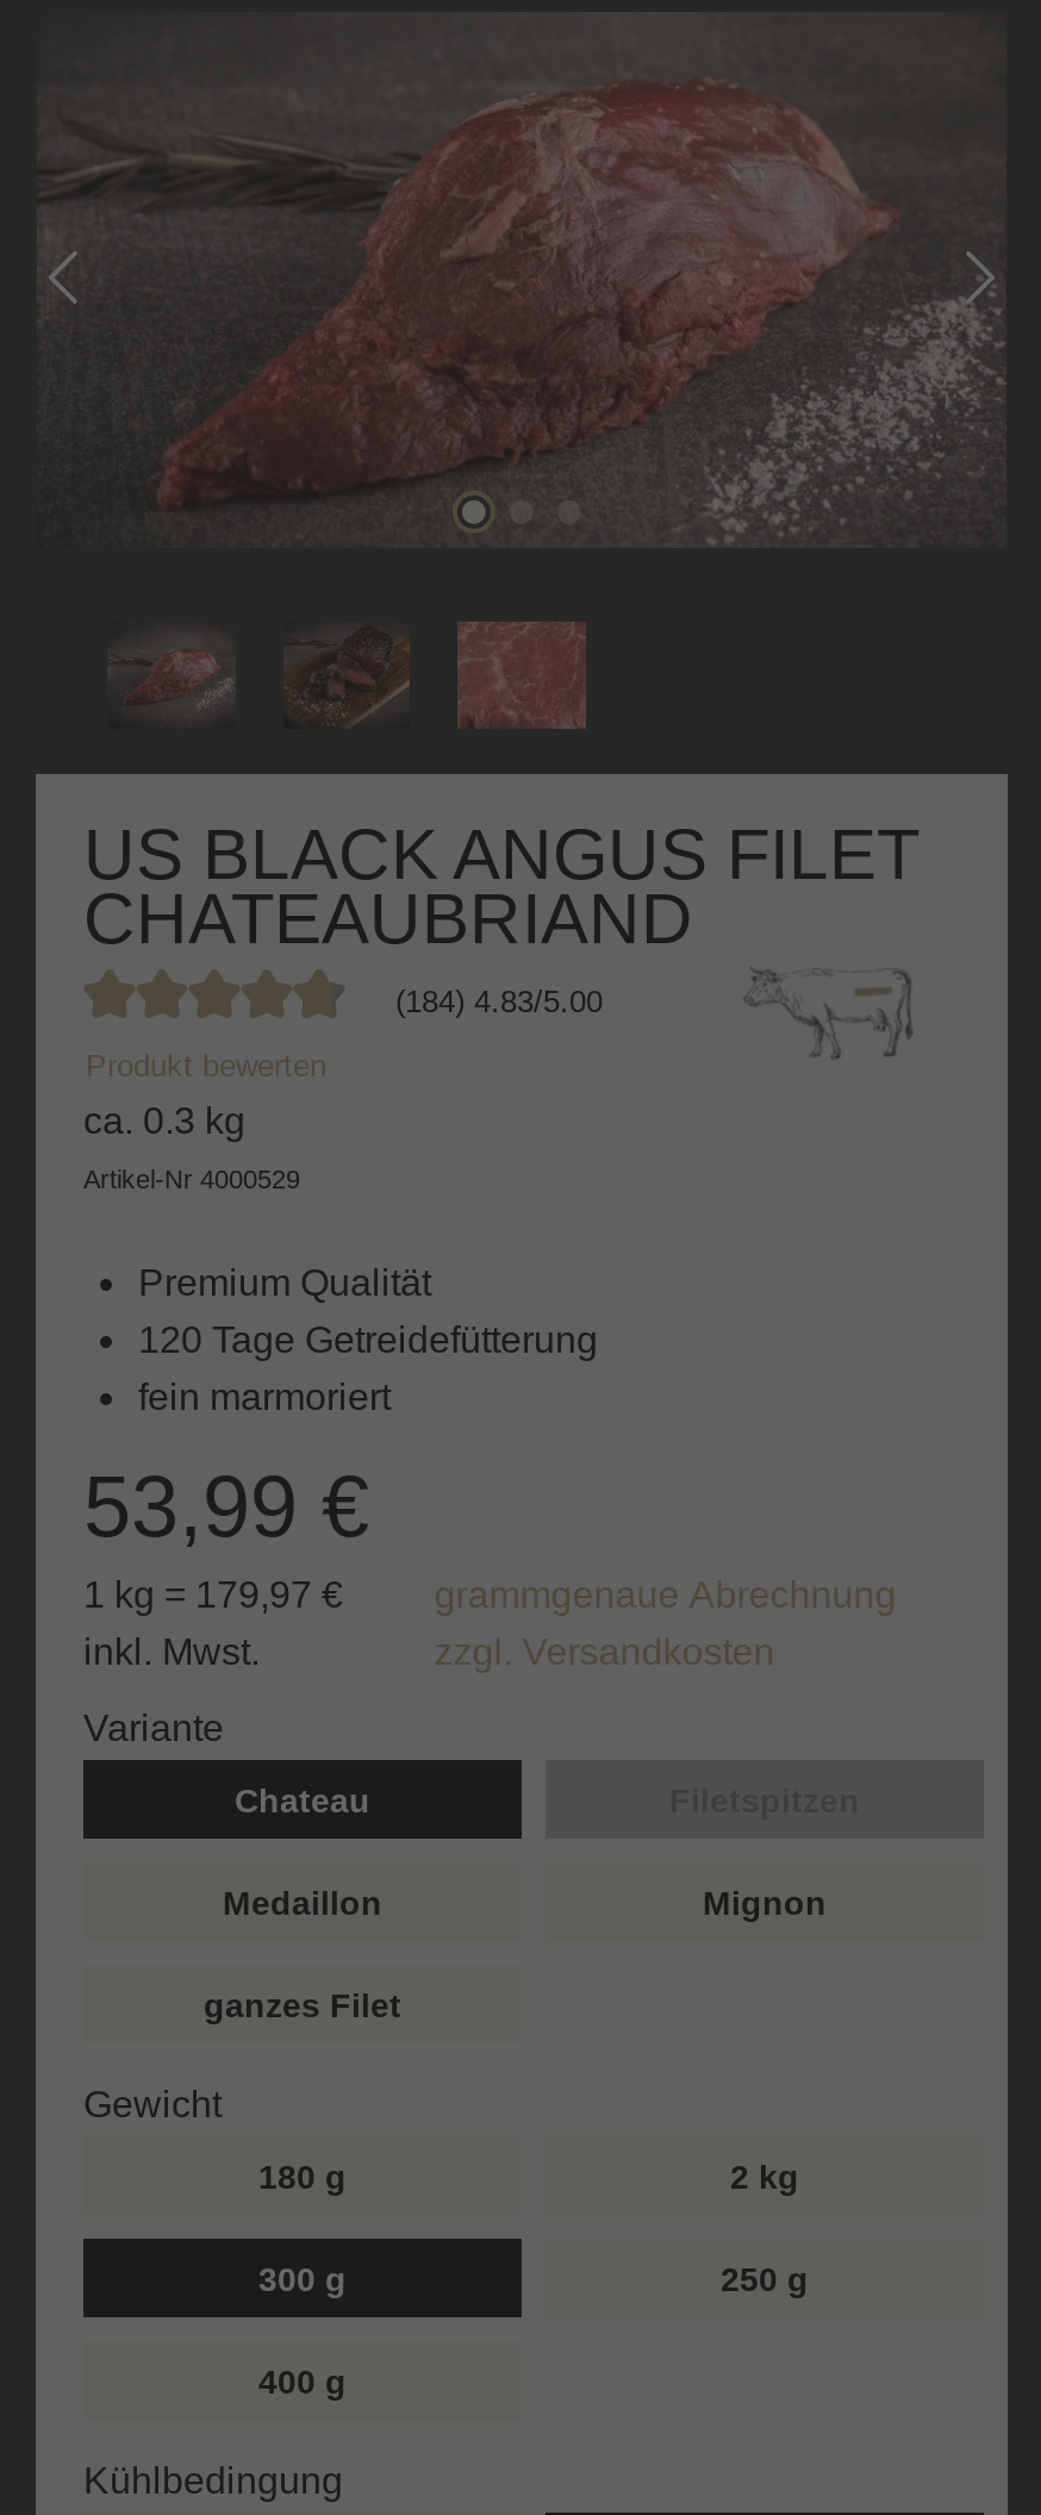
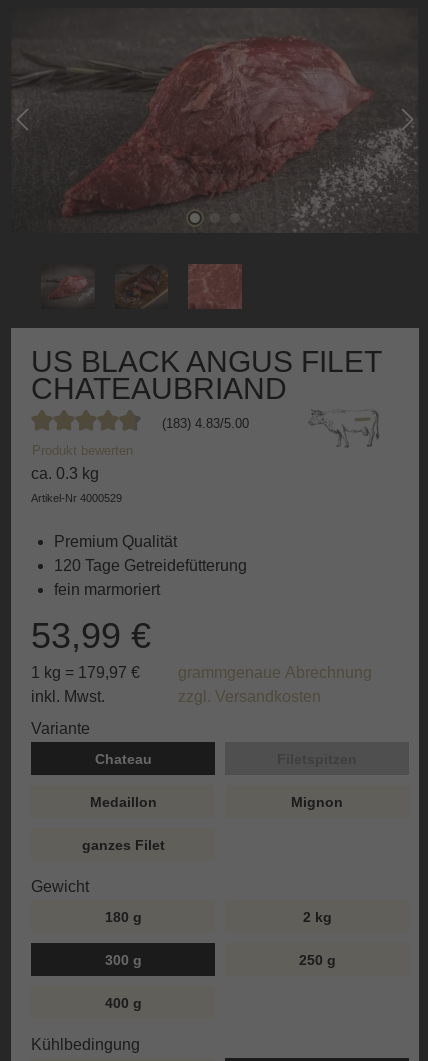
- (184) 4.83/5.00
+ (183) 4.83/5.00
